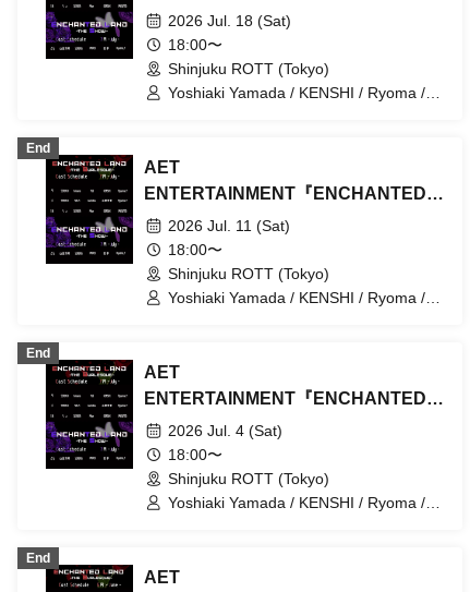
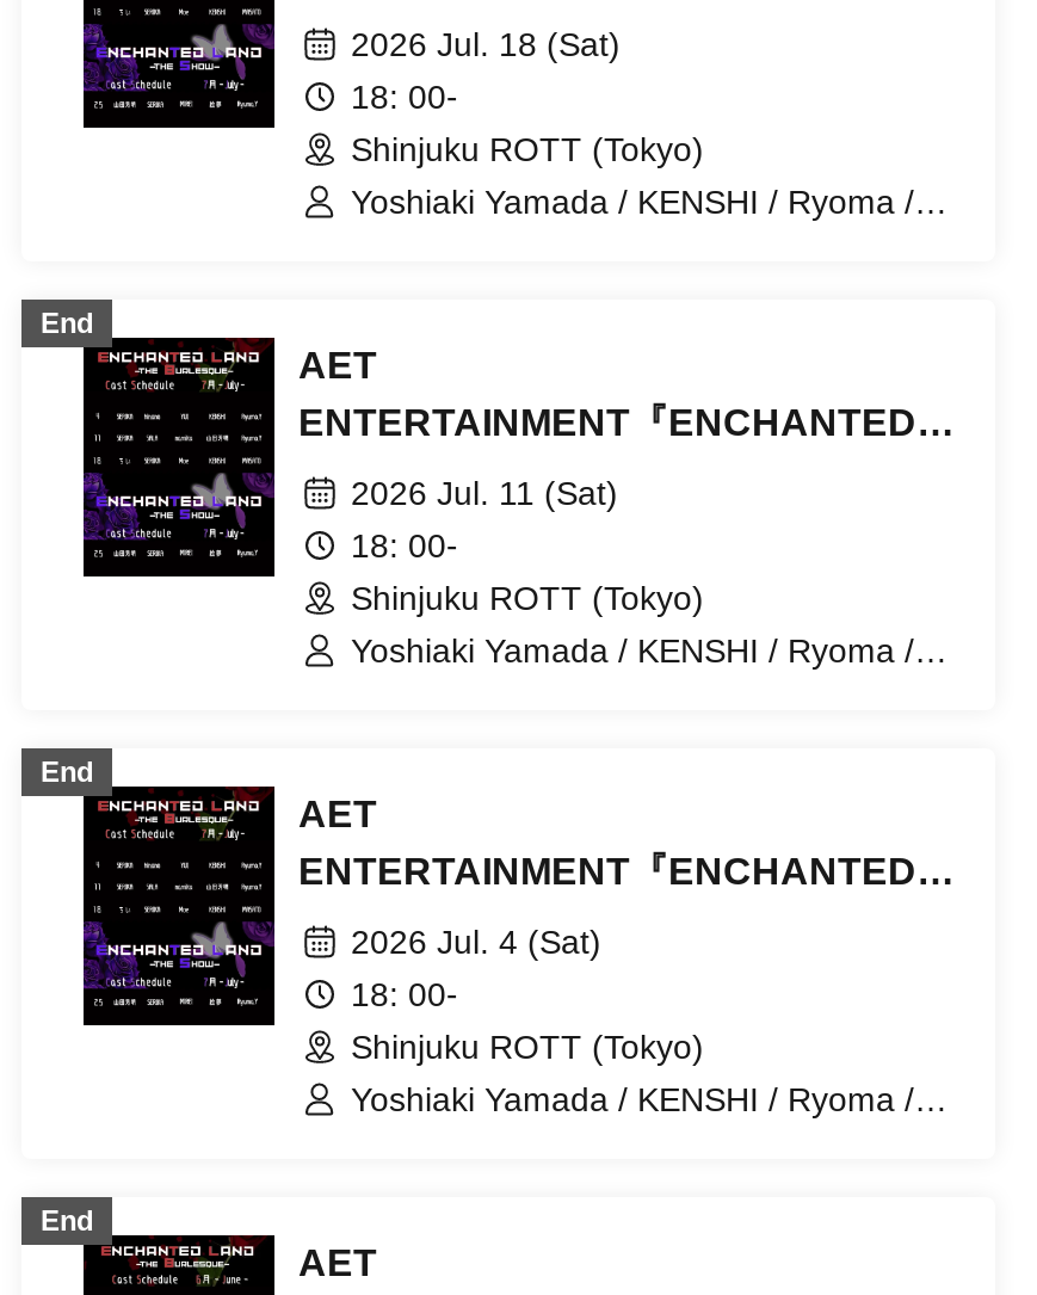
- 18:00〜
+ 18: 00-

- 18:00〜
+ 18: 00-

- 18:00〜
+ 18: 00-
